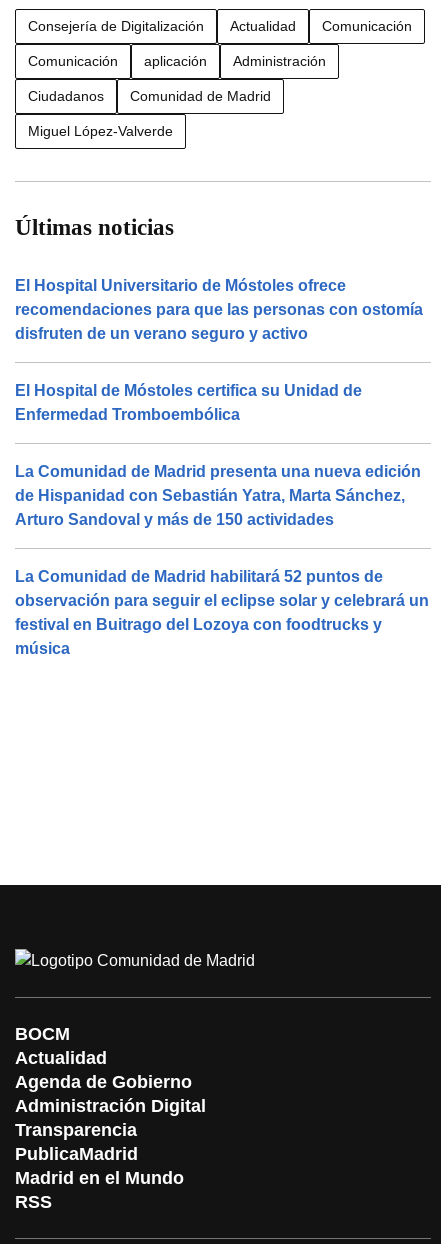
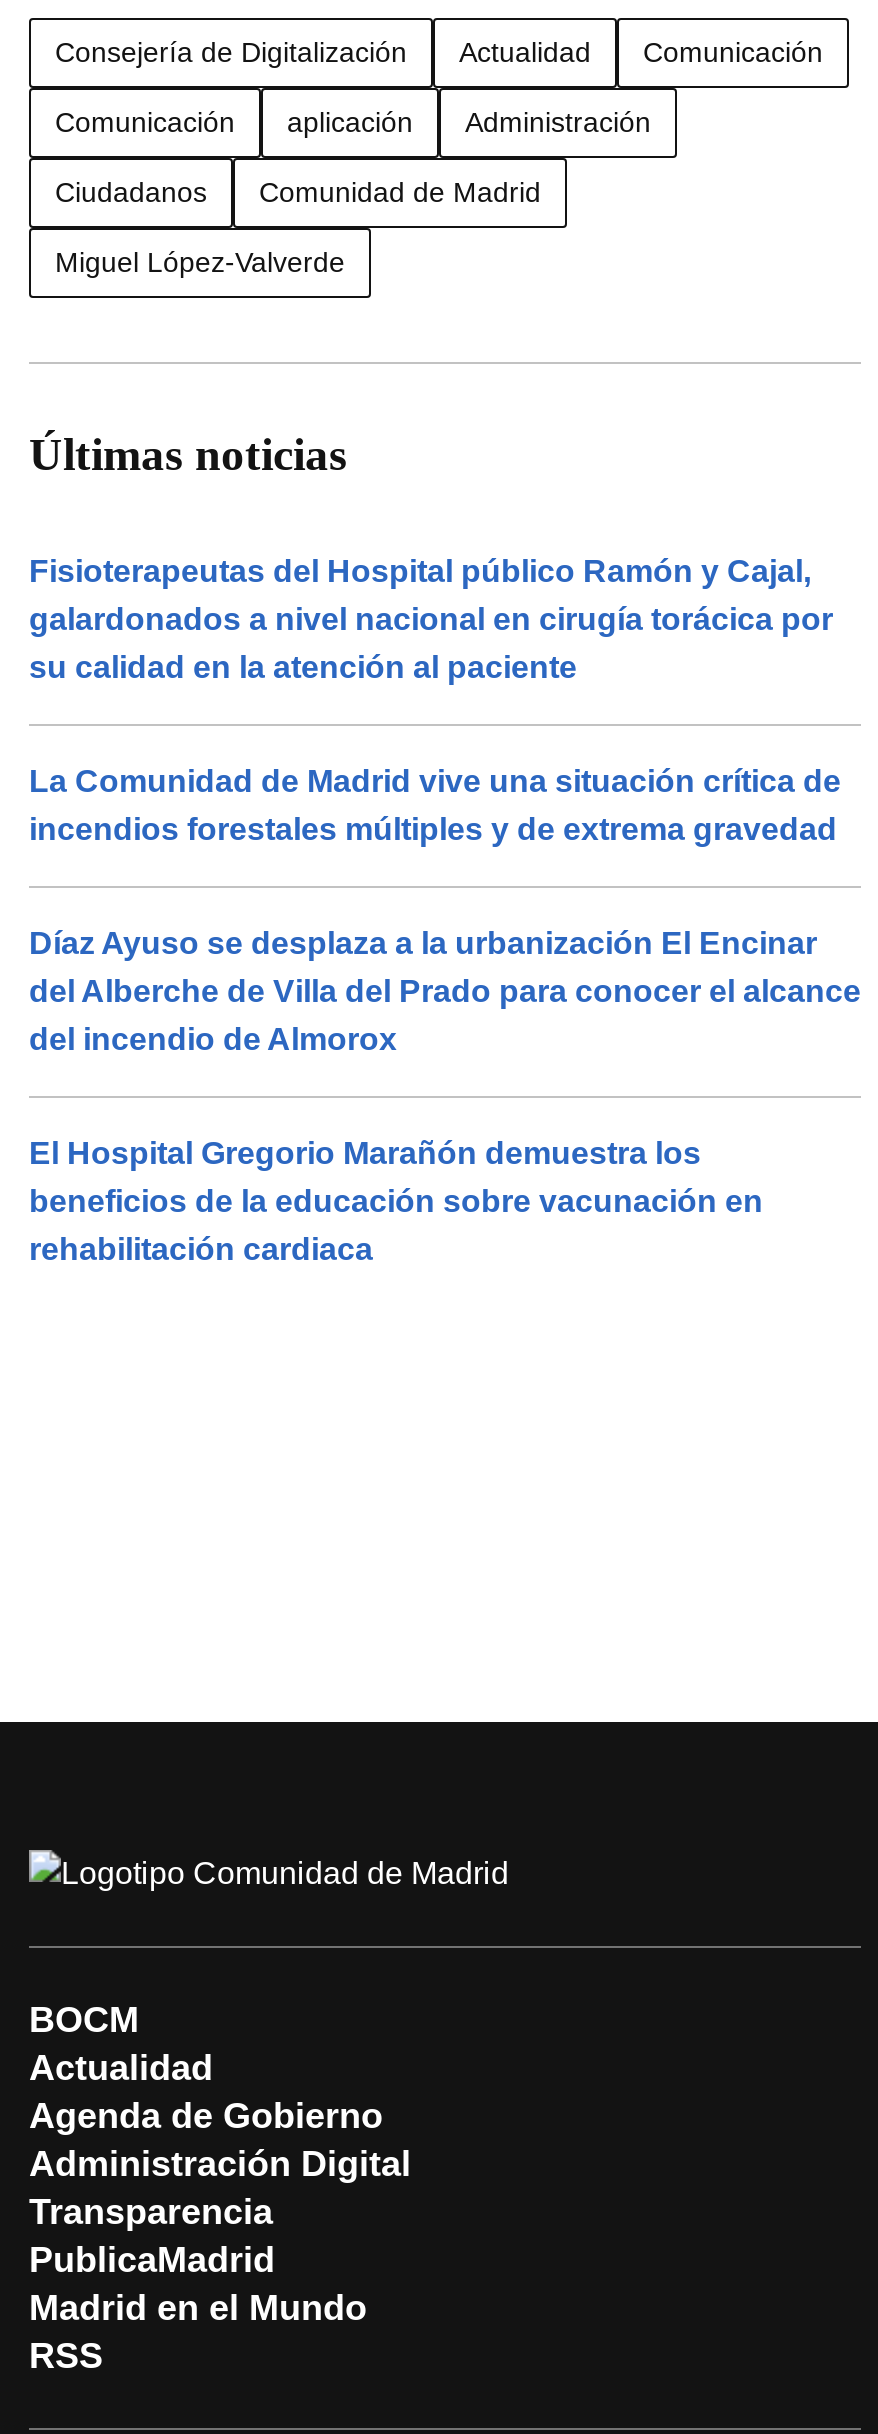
- El Hospital Universitario de Móstoles ofrece
- recomendaciones para que las personas con ostomía
- disfruten de un verano seguro y activo
+ Fisioterapeutas del Hospital público Ramón y Cajal,
+ galardonados a nivel nacional en cirugía torácica por
+ su calidad en la atención al paciente

- El Hospital de Móstoles certifica su Unidad de
- Enfermedad Tromboembólica
+ La Comunidad de Madrid vive una situación crítica de
+ incendios forestales múltiples y de extrema gravedad

- La Comunidad de Madrid presenta una nueva edición
- de Hispanidad con Sebastián Yatra, Marta Sánchez,
- Arturo Sandoval y más de 150 actividades
+ Díaz Ayuso se desplaza a la urbanización El Encinar
+ del Alberche de Villa del Prado para conocer el alcance
+ del incendio de Almorox

- La Comunidad de Madrid habilitará 52 puntos de
- observación para seguir el eclipse solar y celebrará un
- festival en Buitrago del Lozoya con foodtrucks y
- música
+ El Hospital Gregorio Marañón demuestra los
+ beneficios de la educación sobre vacunación en
+ rehabilitación cardiaca
